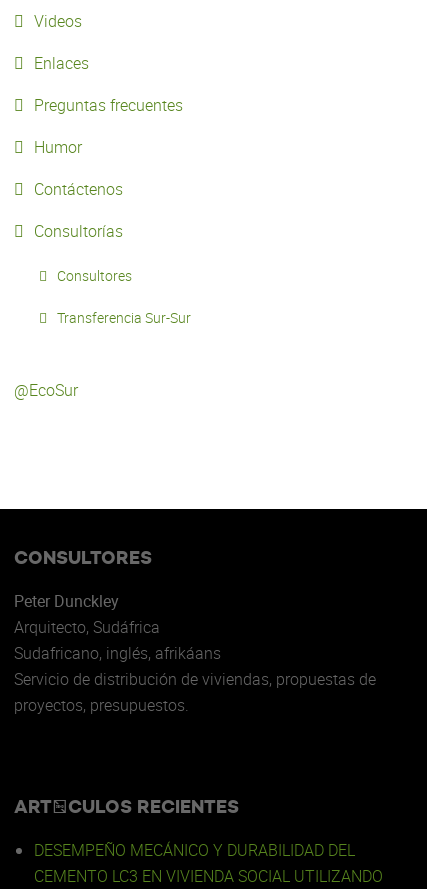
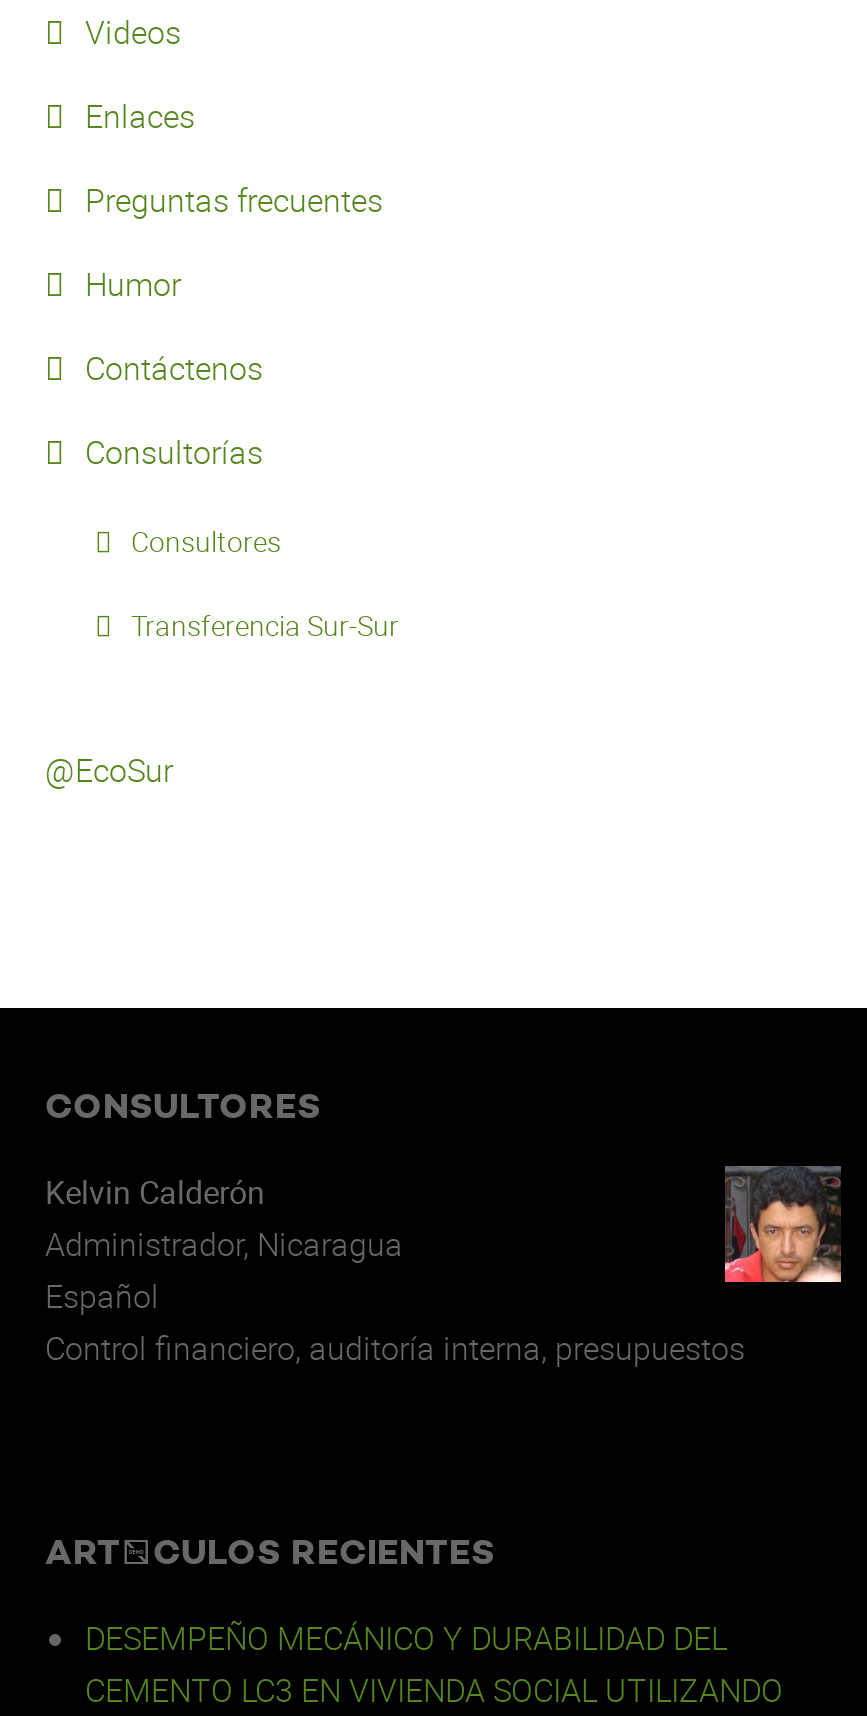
+ [image]

- Peter Dunckley
- Arquitecto, Sudáfrica
- Sudafricano, inglés, afrikáans
- Servicio de distribución de viviendas, propuestas de
- proyectos, presupuestos.
+ Kelvin Calderón
+ Administrador, Nicaragua
+ Español
+ Control financiero, auditoría interna, presupuestos
